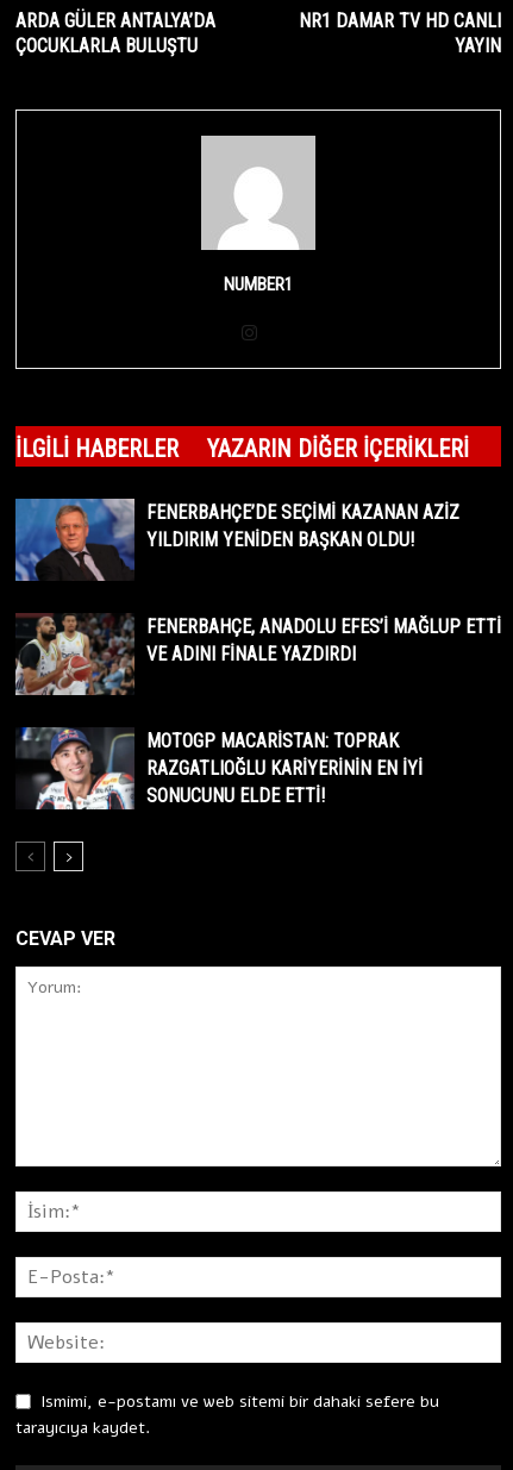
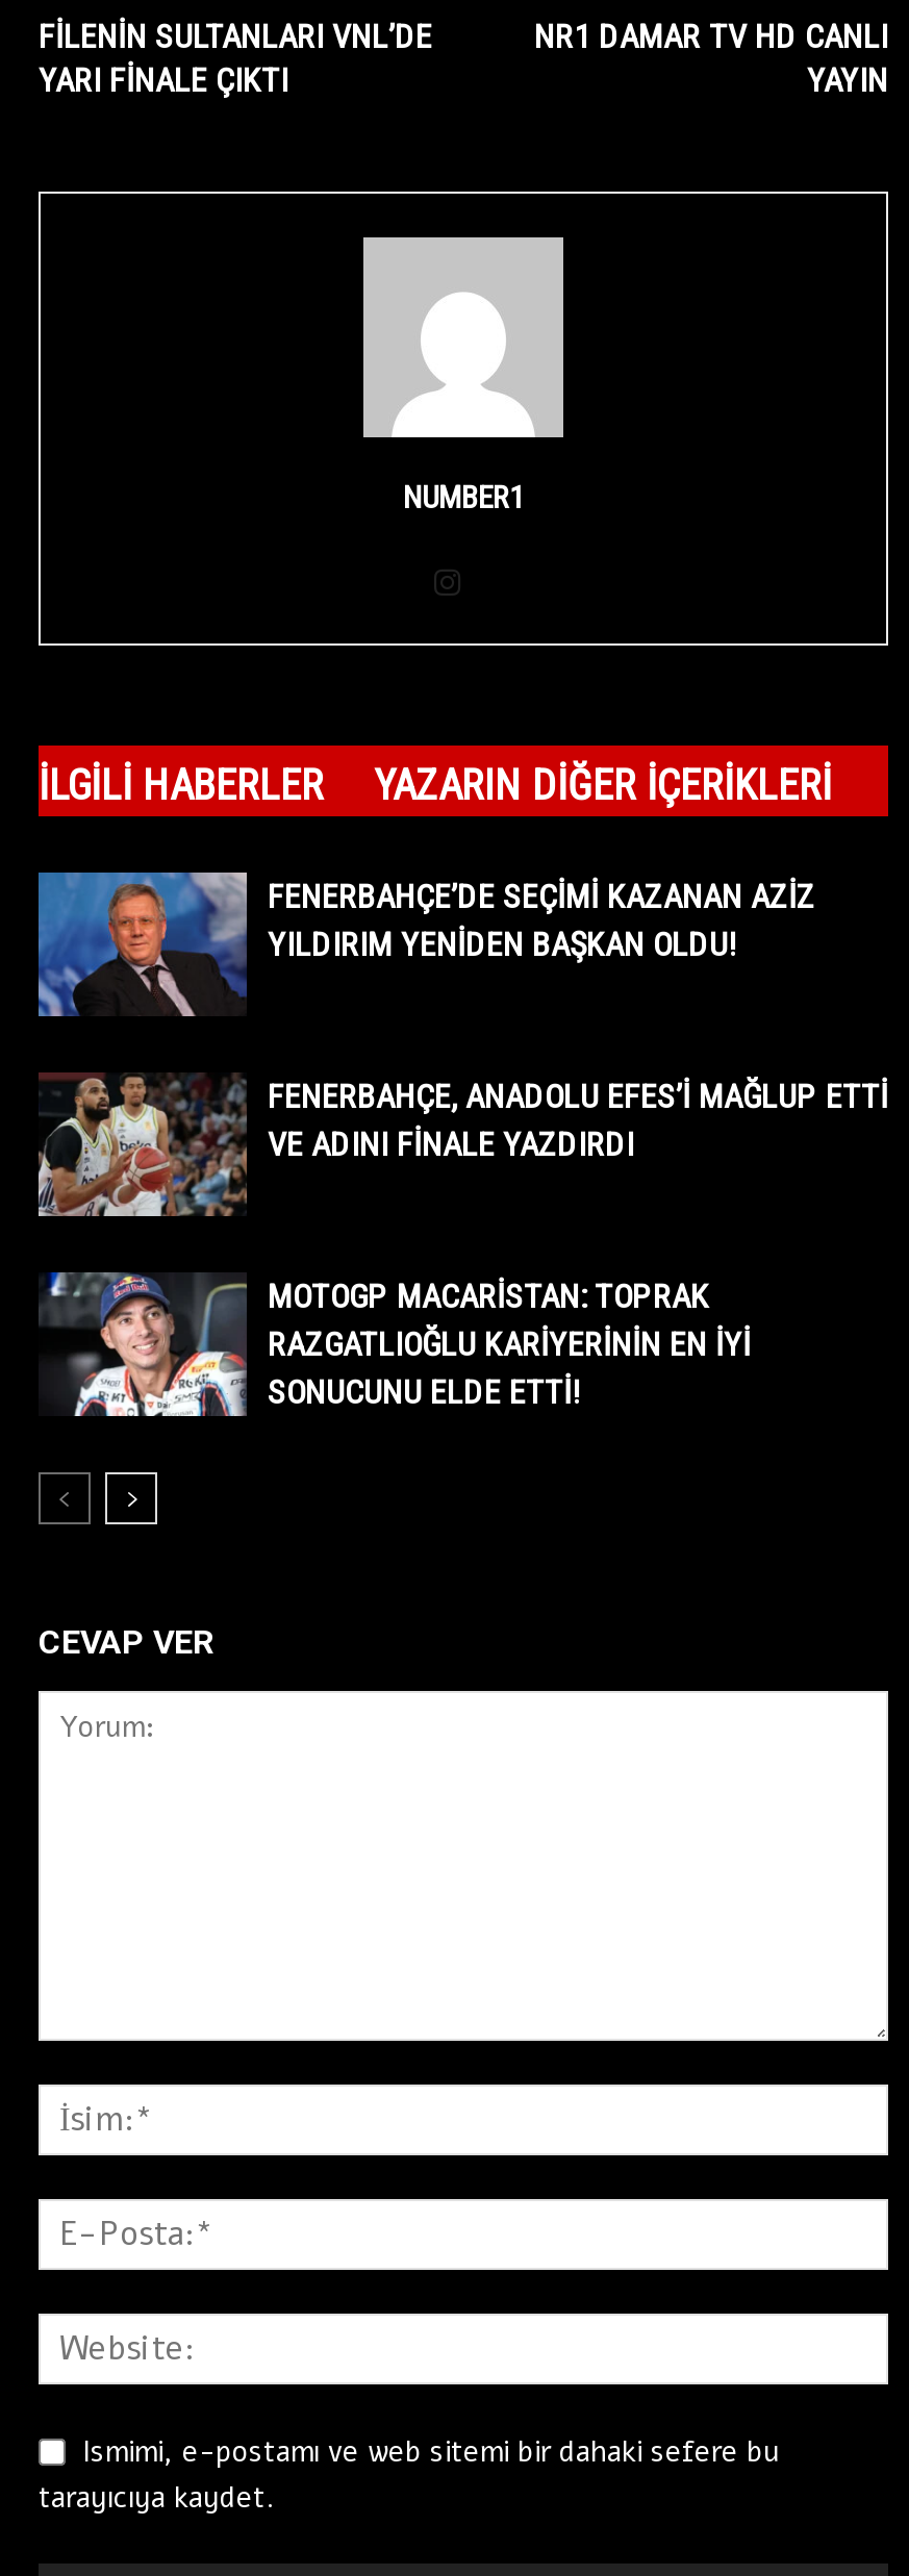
- ARDA GÜLER ANTALYA’DA
- ÇOCUKLARLA BULUŞTU
+ FİLENİN SULTANLARI VNL’DE
+ YARI FİNALE ÇIKTI
